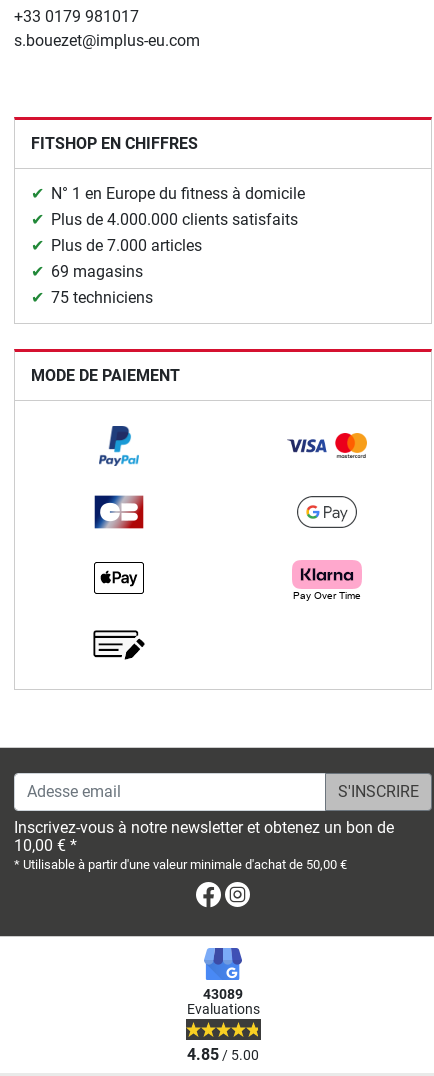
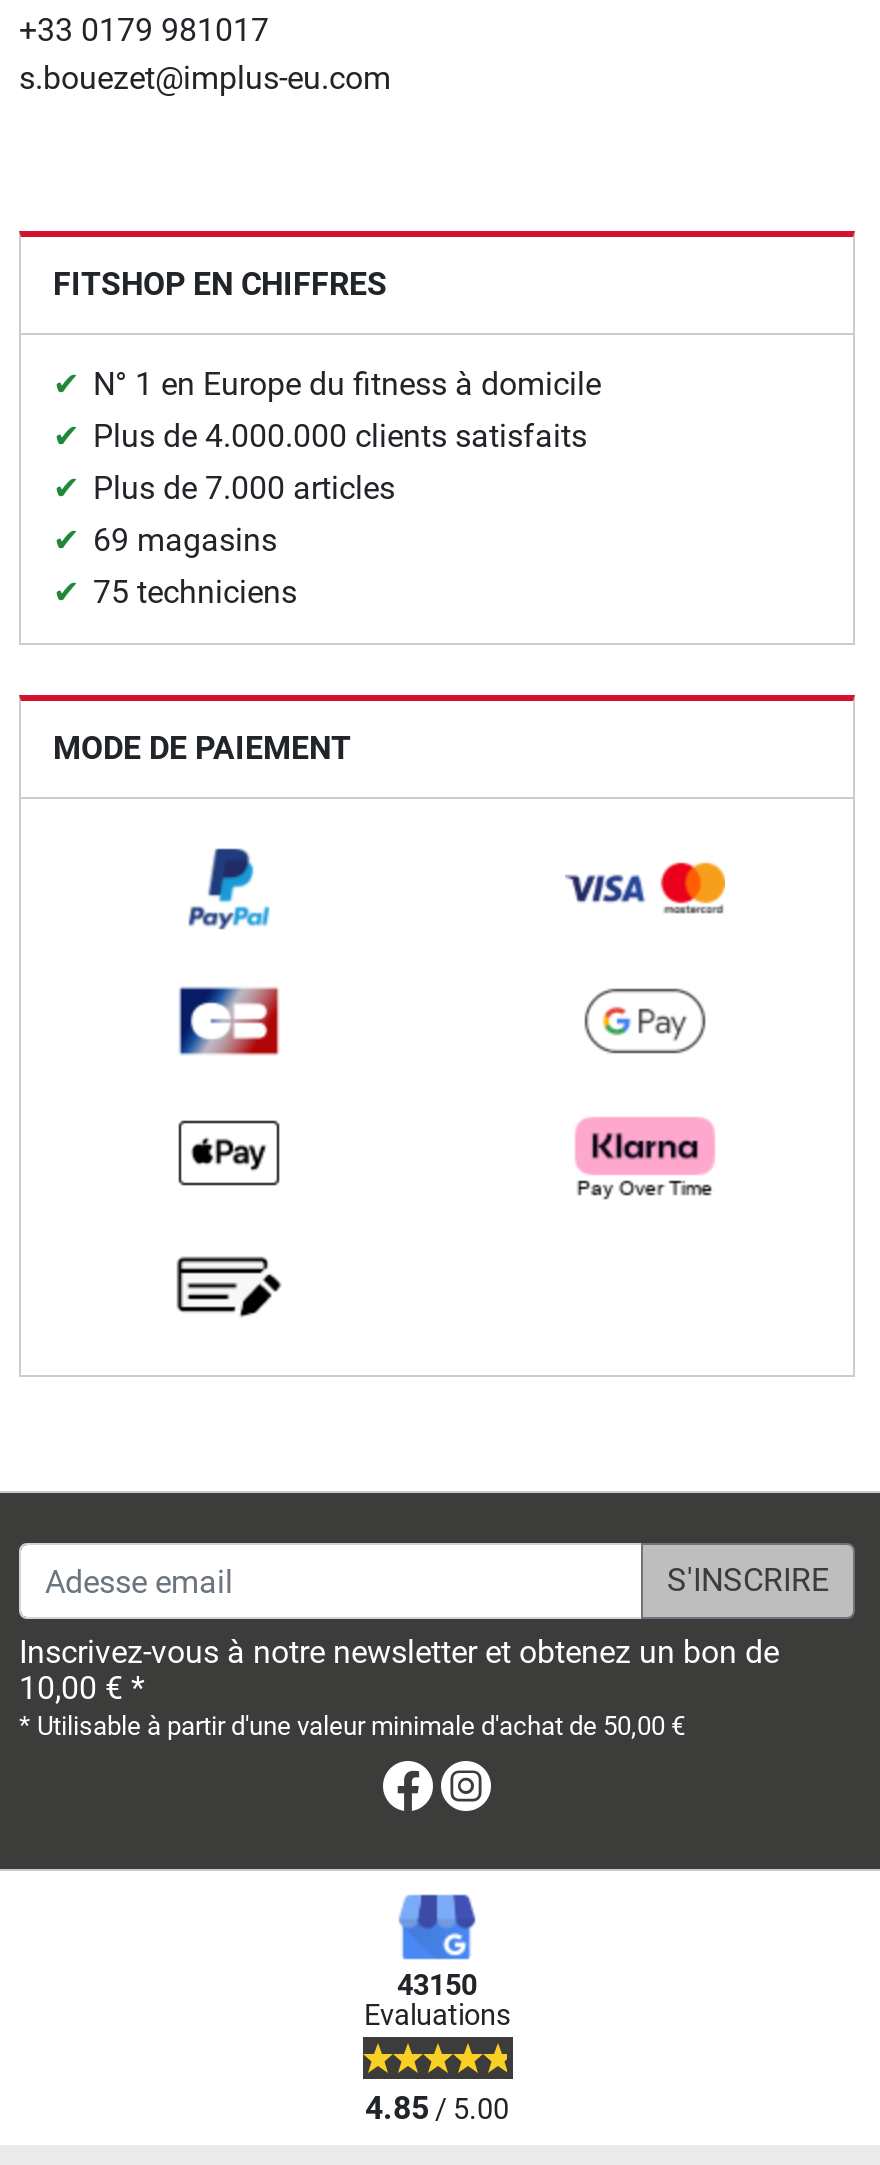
- 43089
+ 43150
